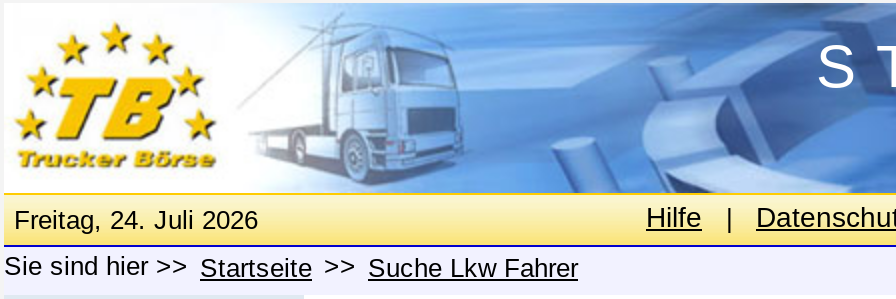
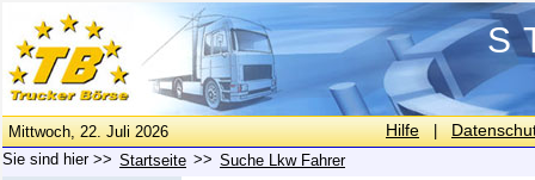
- Freitag, 24. Juli 2026
+ Mittwoch, 22. Juli 2026
